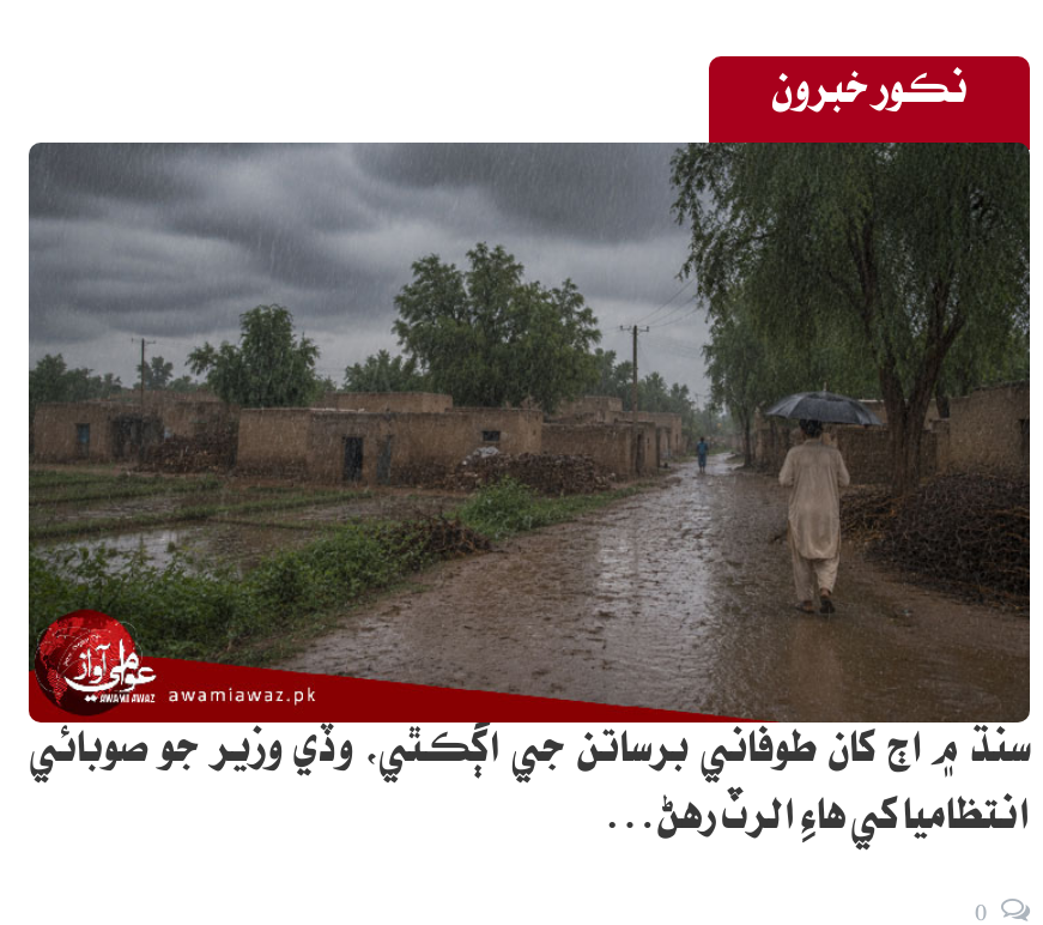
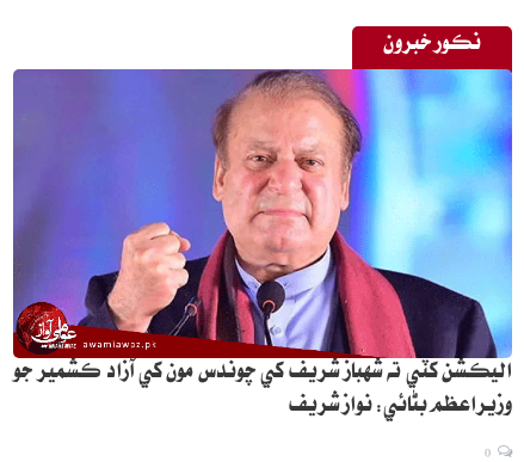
- [image]
- سنڌ ۾ اڄ کان طوفاني برساتن جي اڳڪٿي، وڏي وزير جو صوبائي
- انتظاميا کي هاءِ الرٽ رهڻ…
+ [image]
+ اليڪشن کٽي ته شهباز شريف کي چوندس مون کي آزاد ڪشمير جو
+ وزيراعظم بڻائي: نواز شريف
